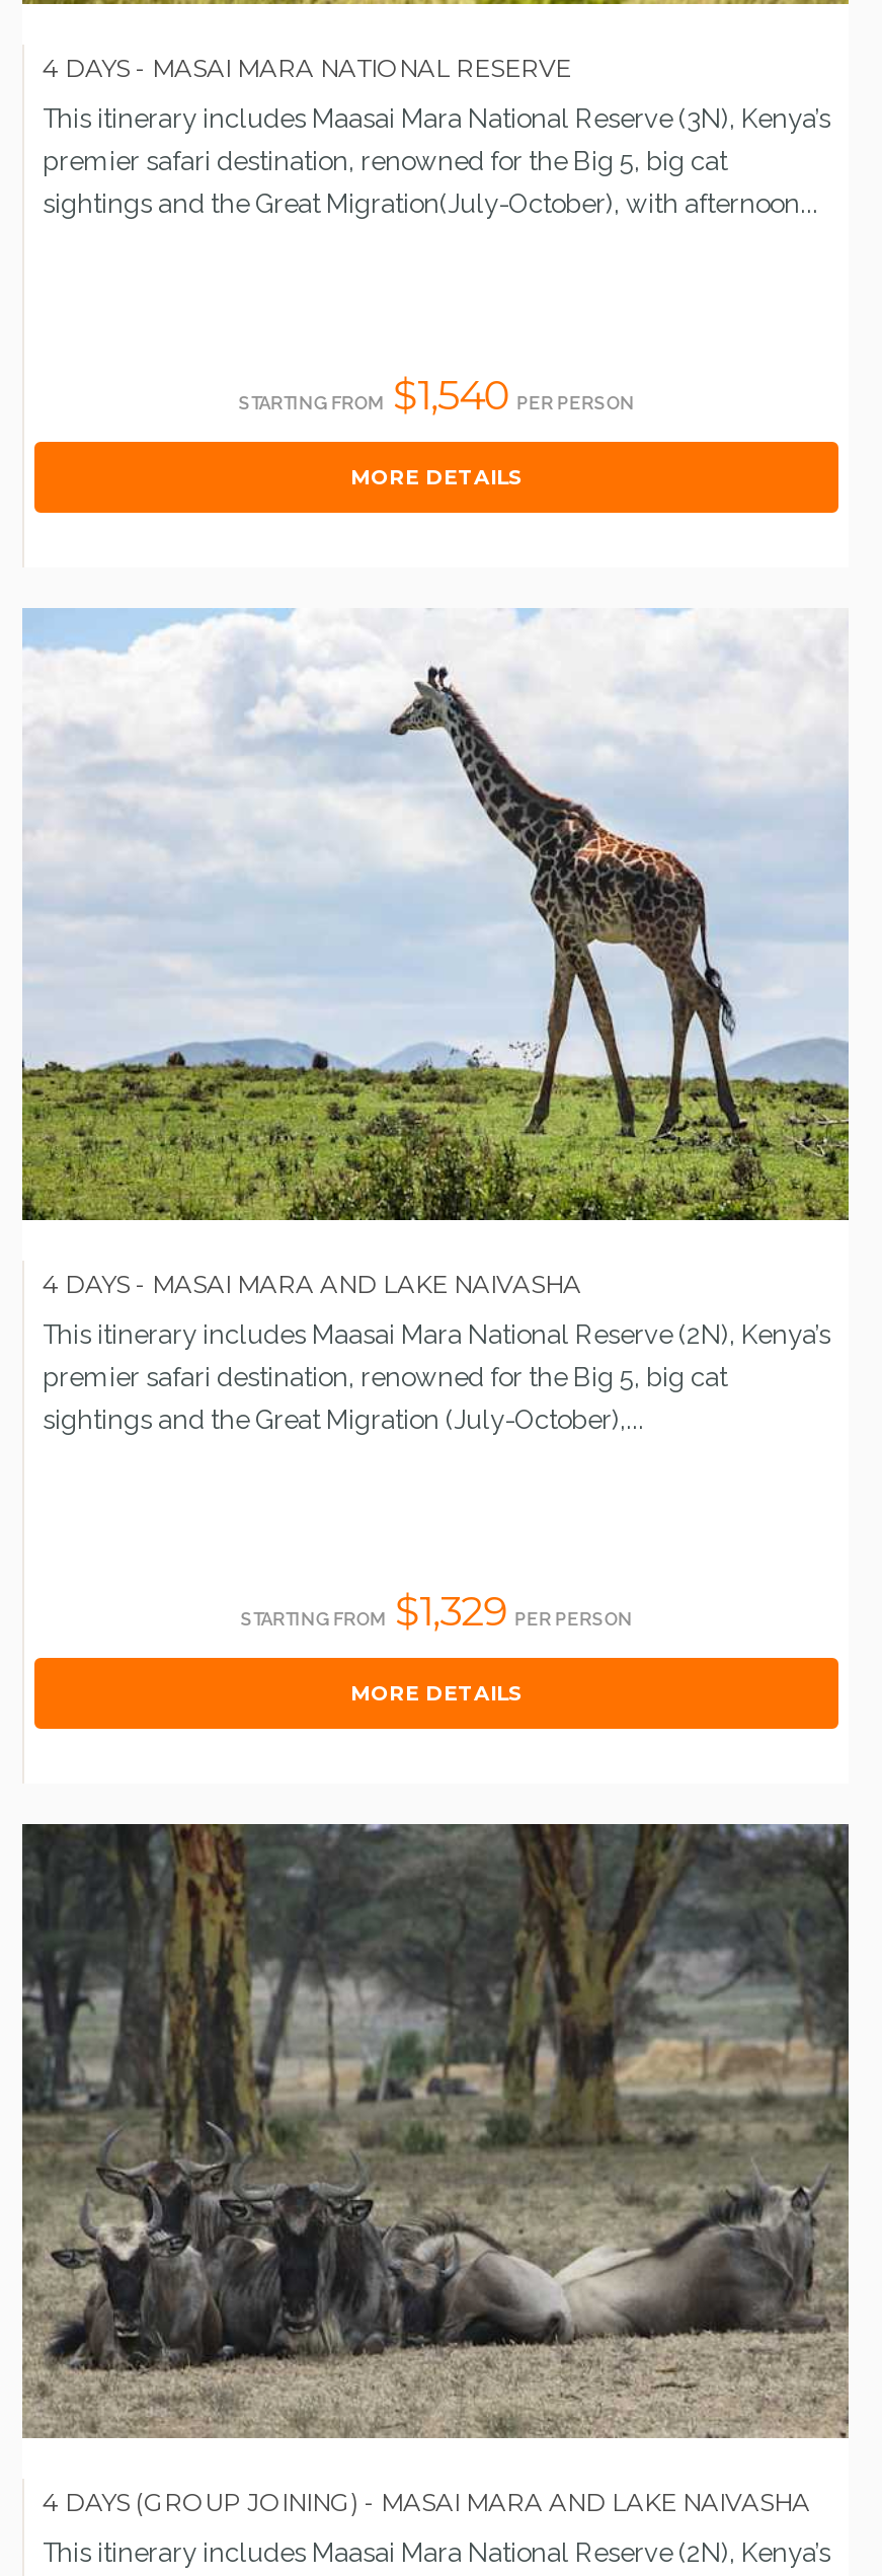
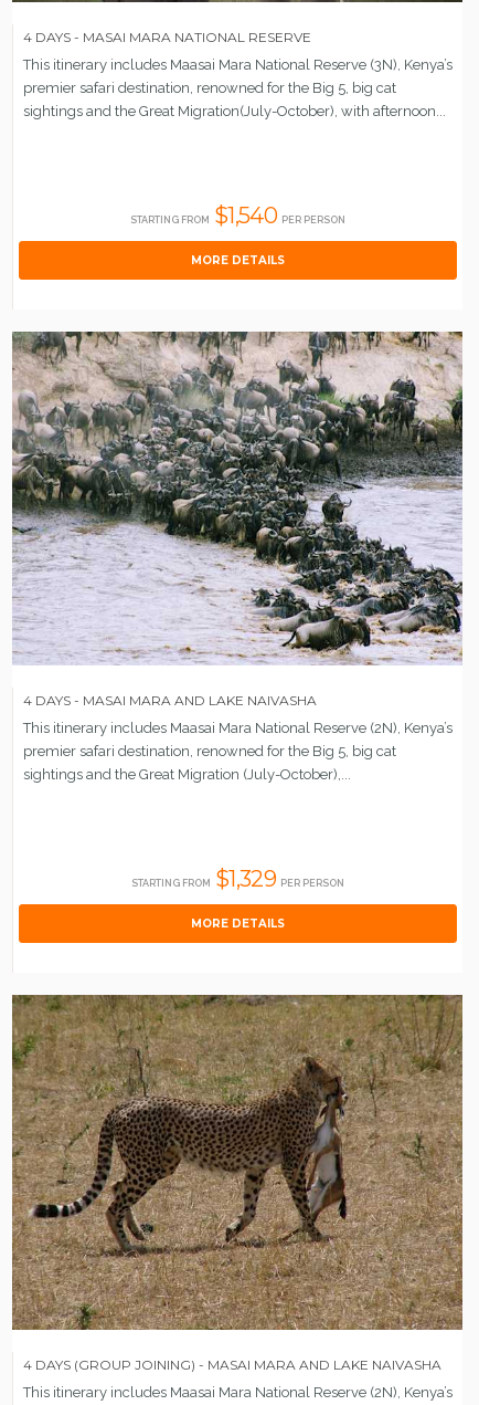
- [image]
+ [image]

- [image]
+ [image]
